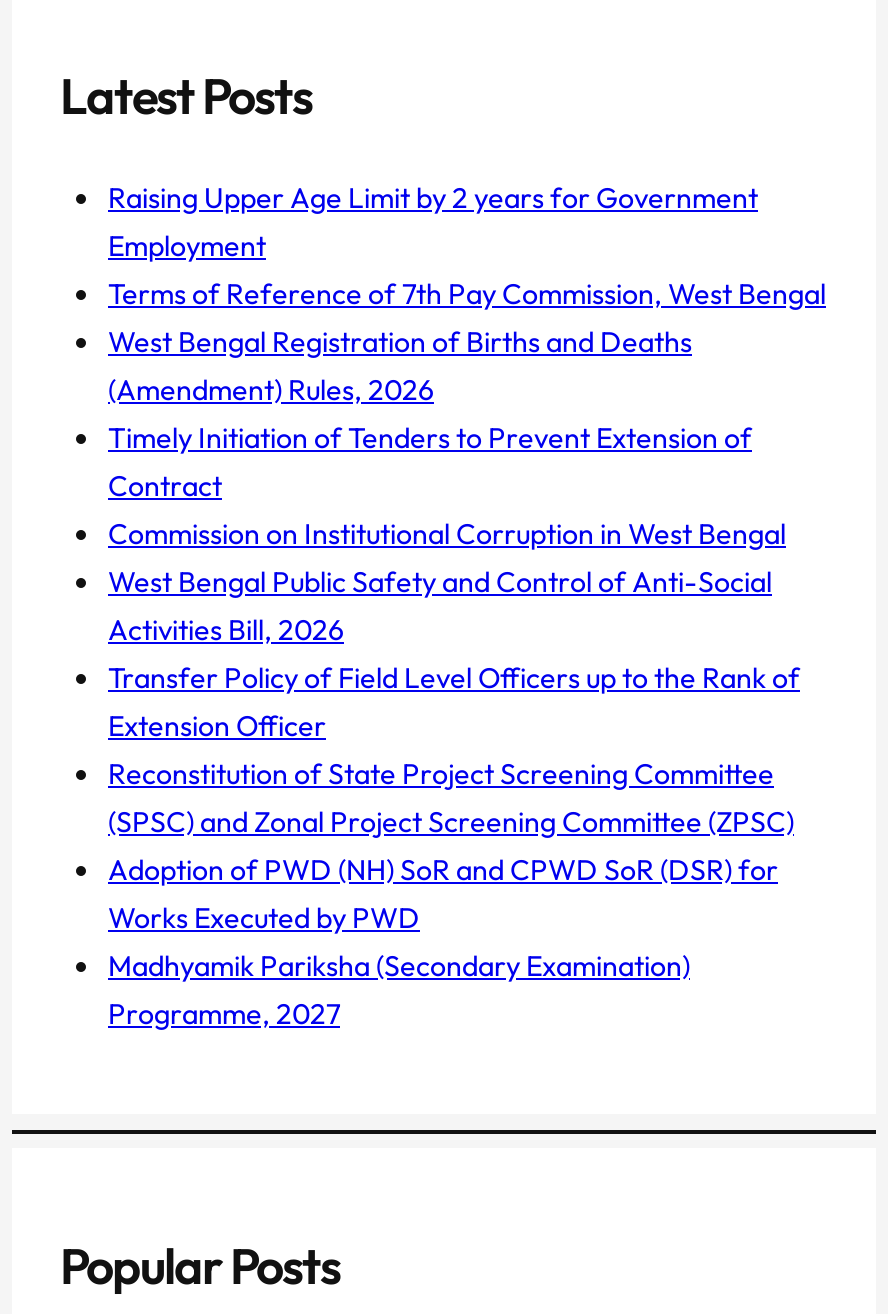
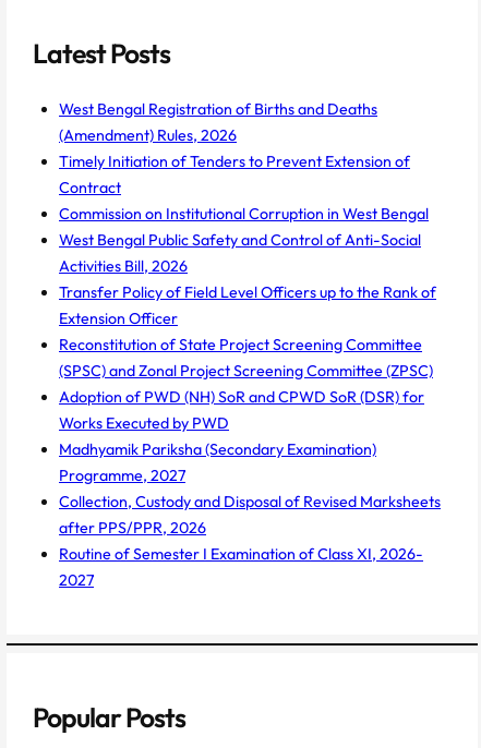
- Raising Upper Age Limit by 2 years for Government
- Employment
- Terms of Reference of 7th Pay Commission, West Bengal

moved up: West Bengal Registration of Births and Deaths | (Amendment) Rules, 2026 | Timely Initiation of Tenders to Prevent Extension of | ... | Madhyamik Pariksha (Secondary Examination) | Programme, 2027

+ Collection, Custody and Disposal of Revised Marksheets
+ after PPS/PPR, 2026
+ Routine of Semester I Examination of Class XI, 2026-
+ 2027
